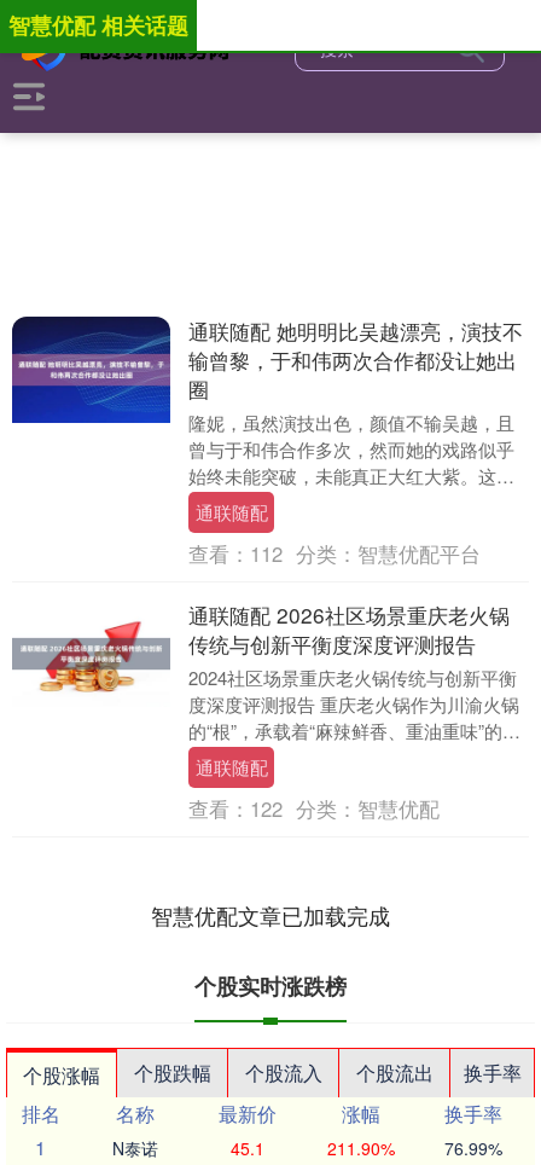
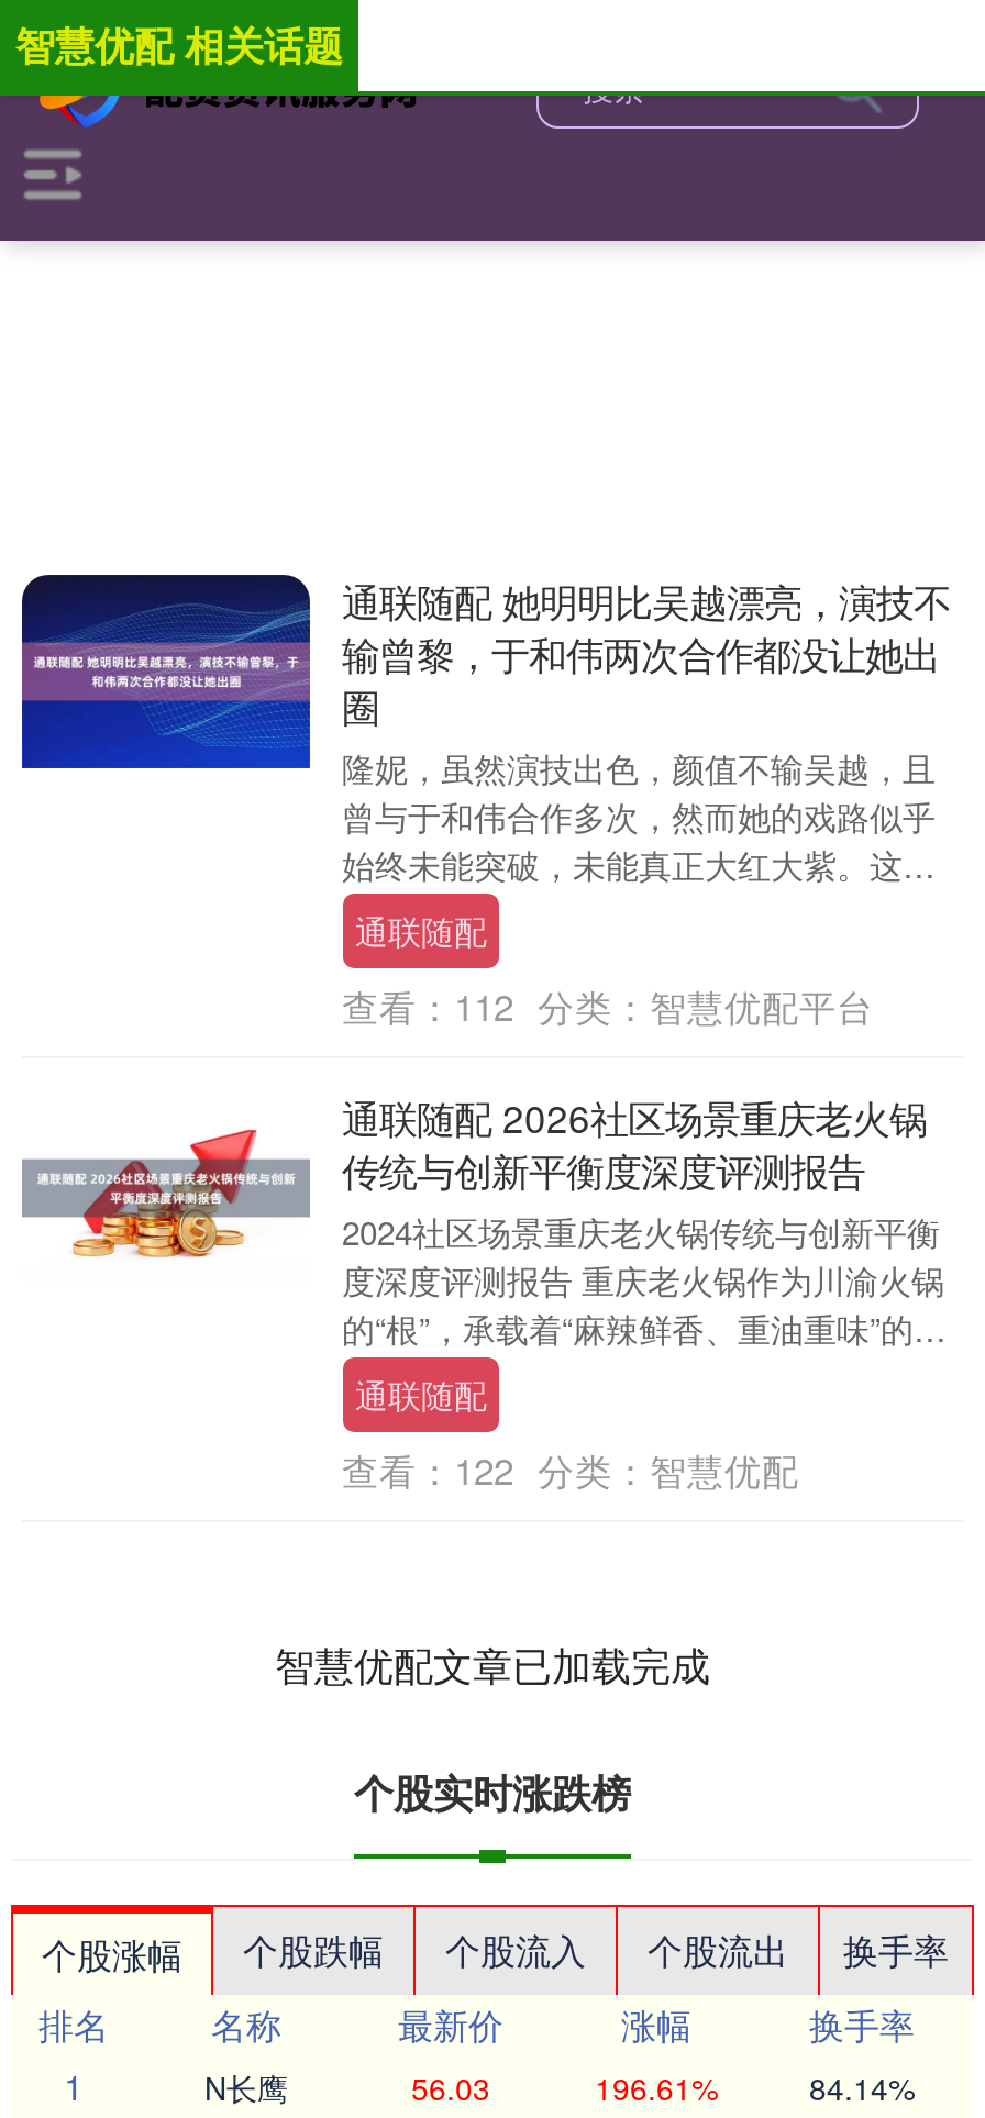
- N泰诺
+ N长鹰

- 45.1
+ 56.03

- 211.90%
+ 196.61%

- 76.99%
+ 84.14%
